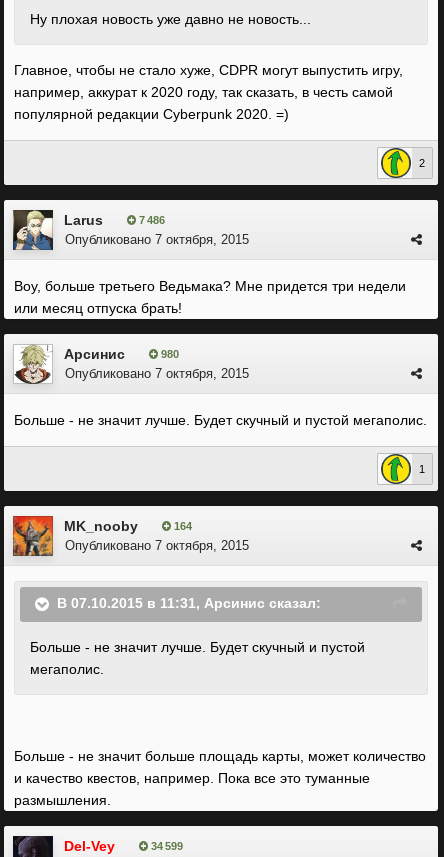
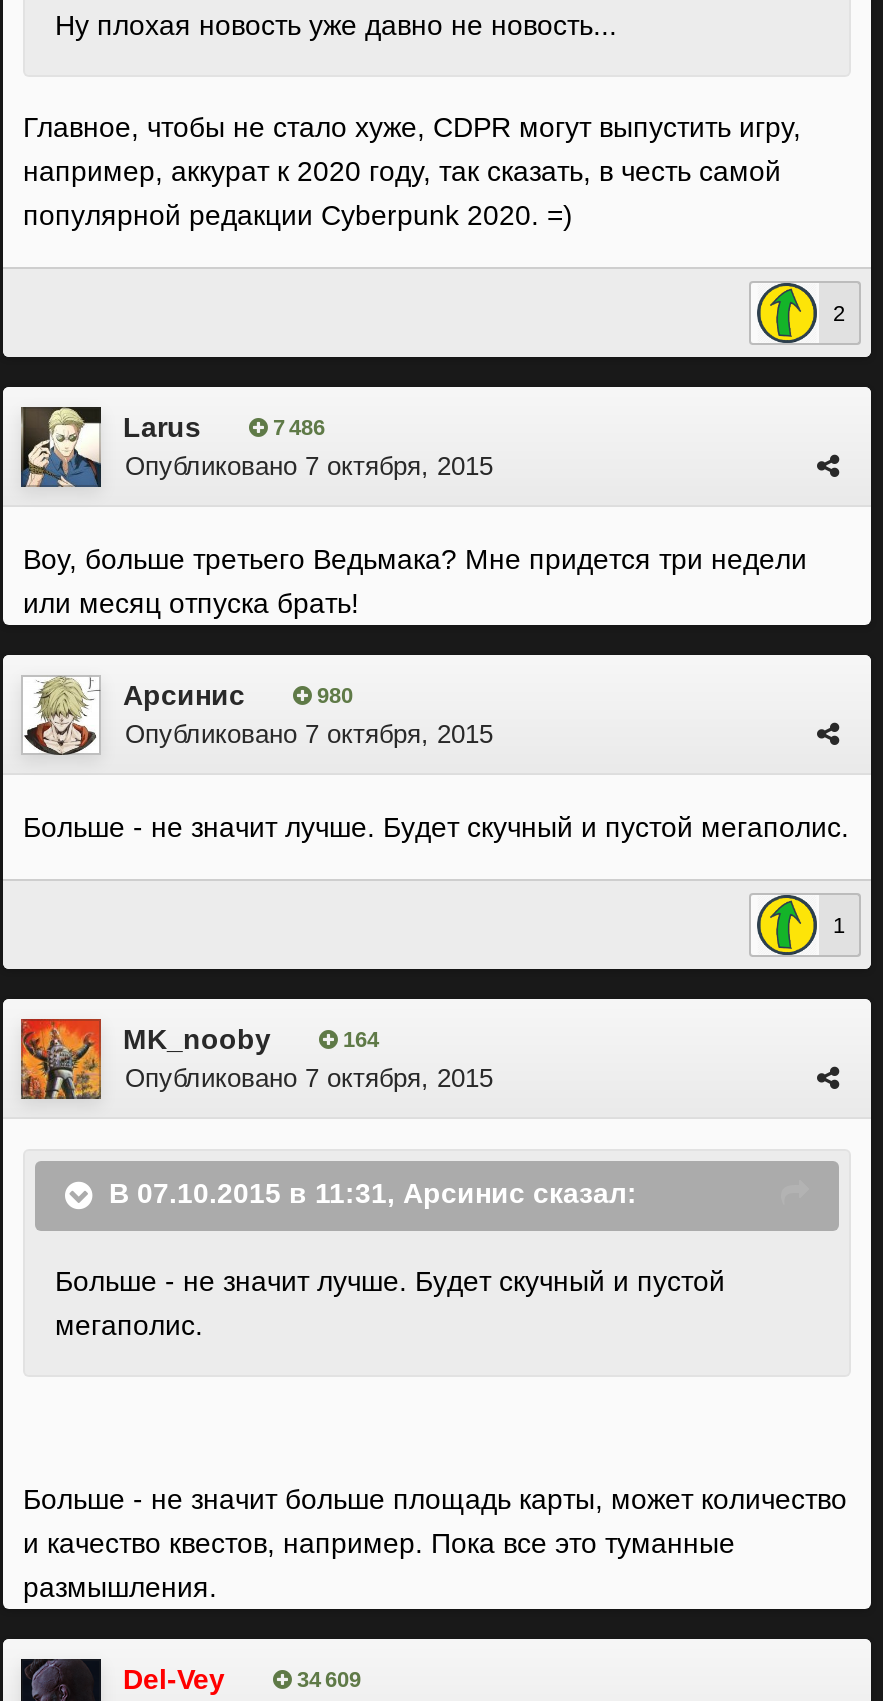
- 34 599
+ 34 609
